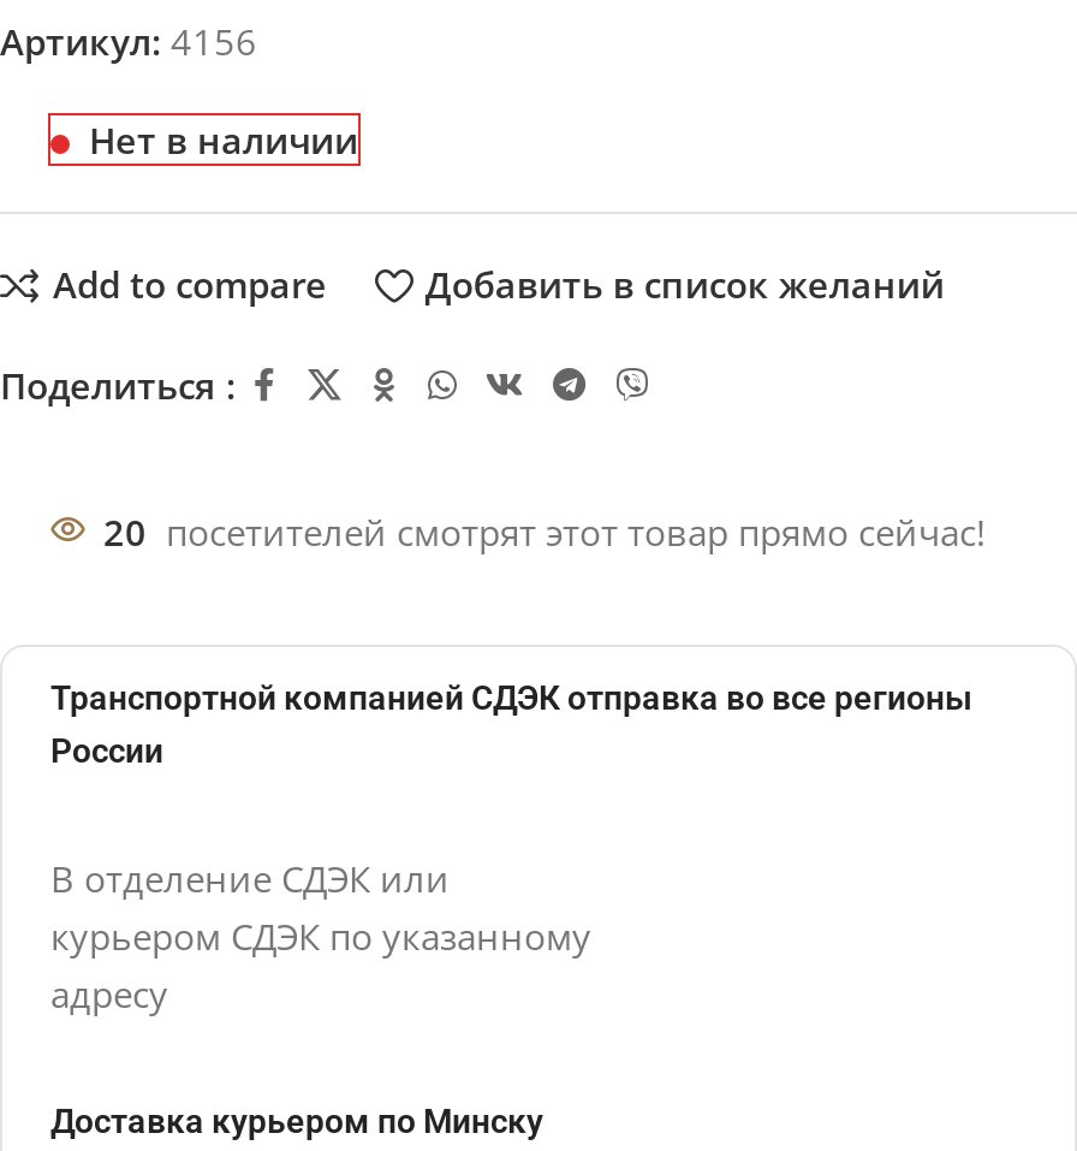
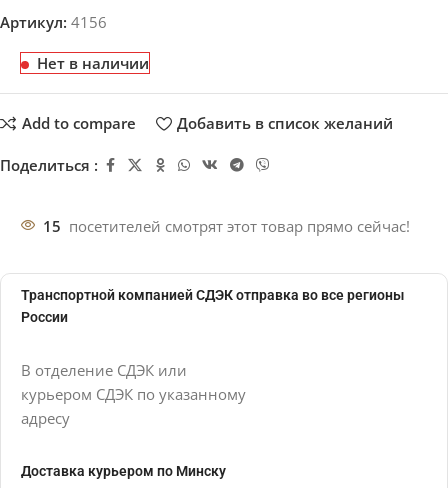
- 20 посетителей смотрят этот товар прямо сейчас!
+ 15 посетителей смотрят этот товар прямо сейчас!
